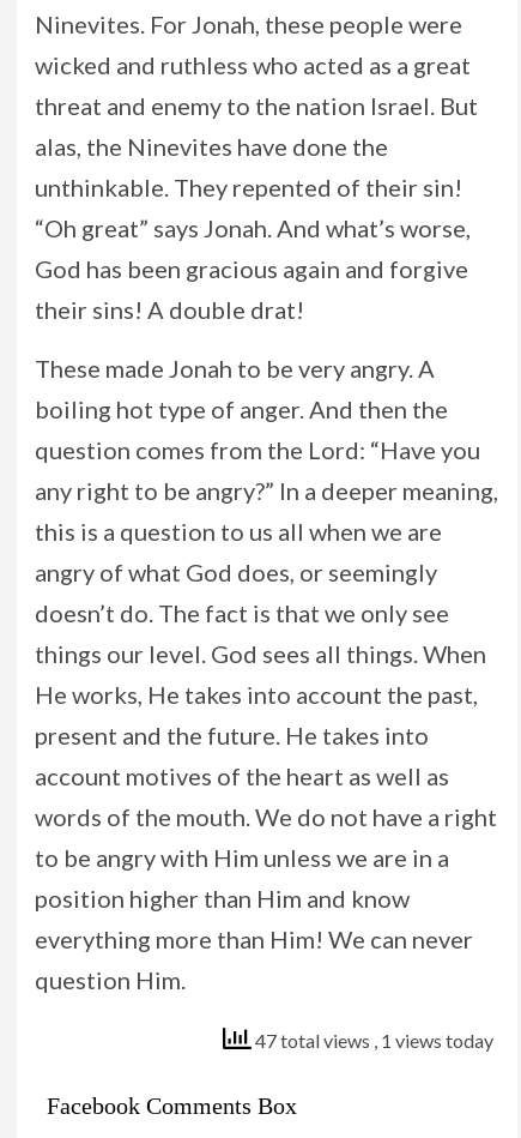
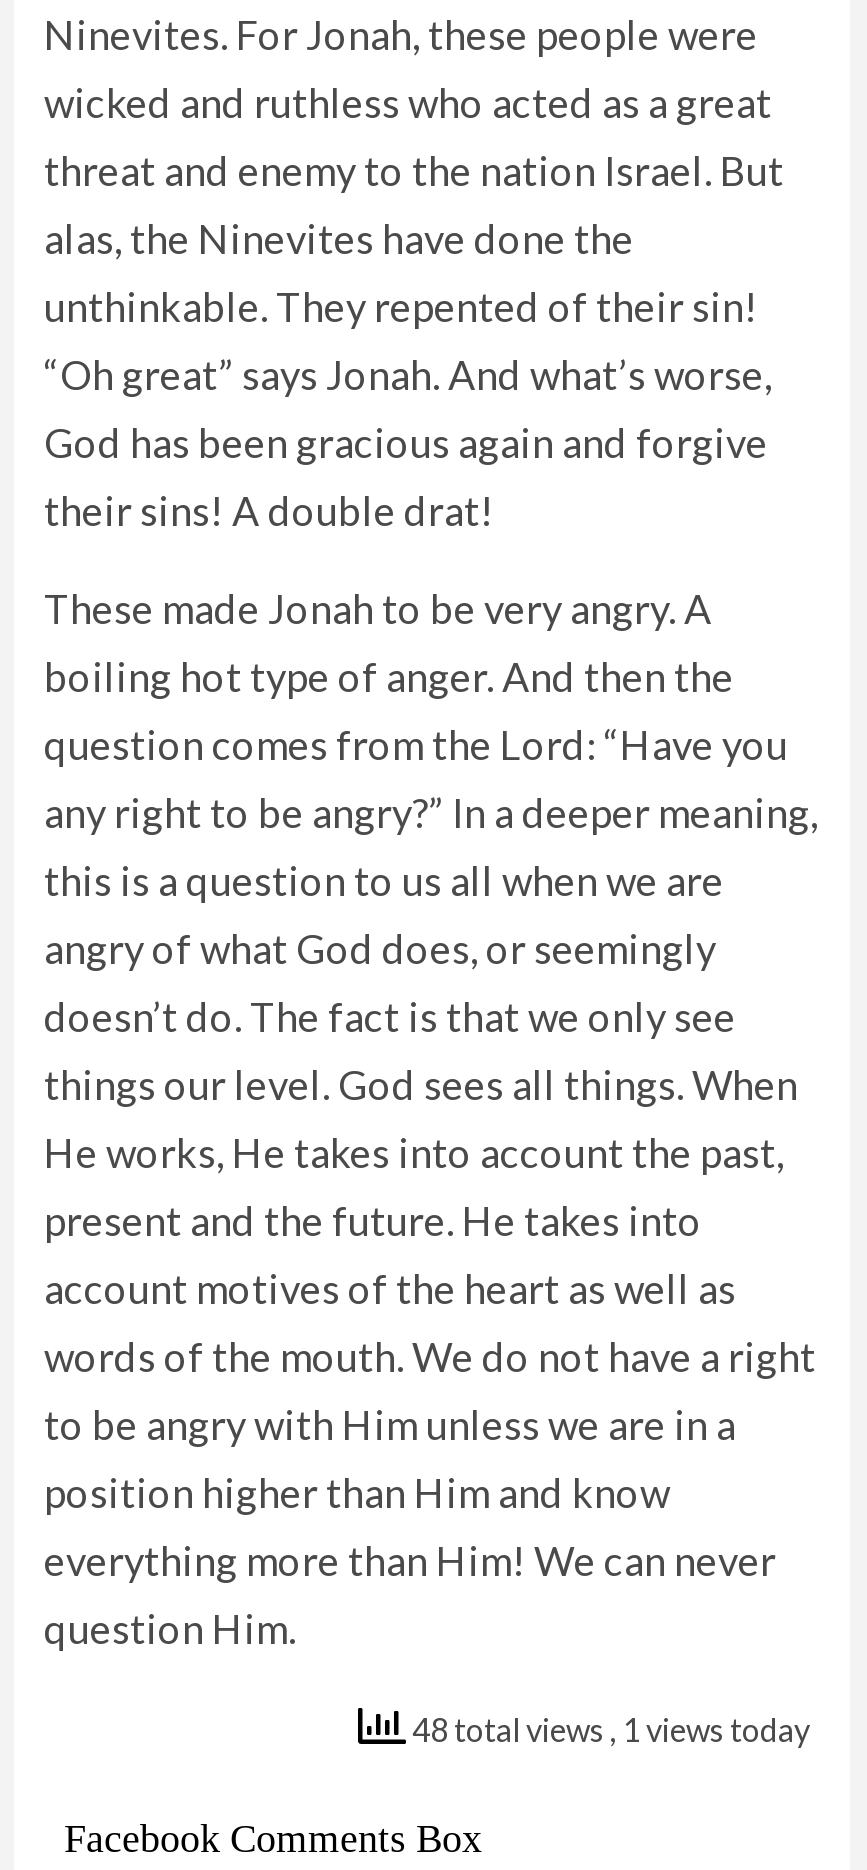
- 47 total views, 1 views today
+ 48 total views, 1 views today
